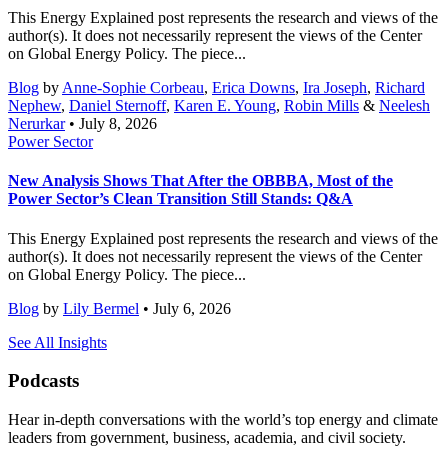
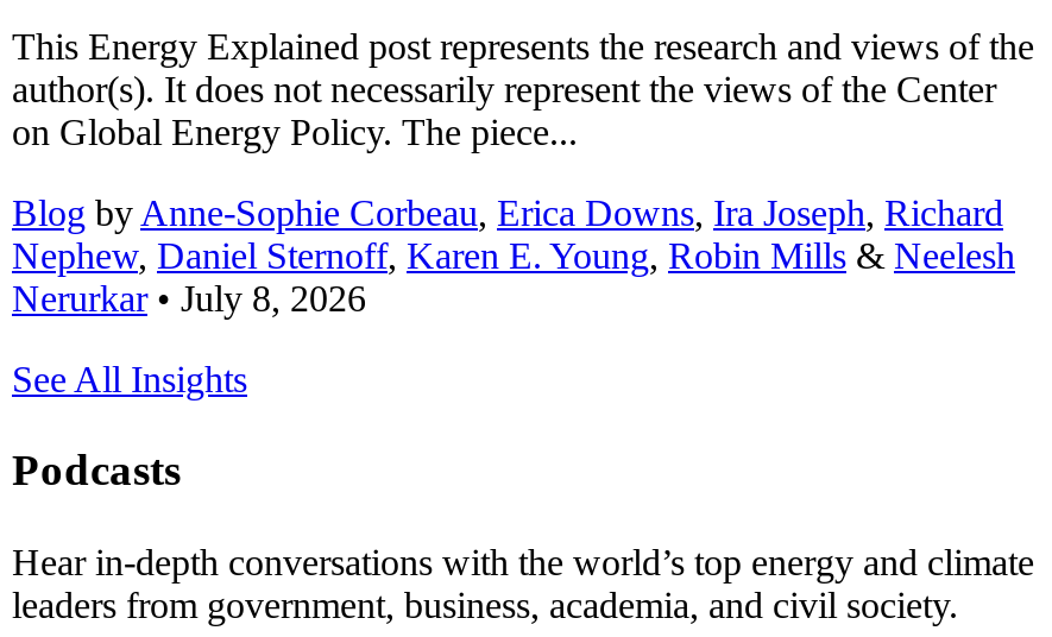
- Power Sector
- New Analysis Shows That After the OBBBA, Most of the
- Power Sector’s Clean Transition Still Stands: Q&A
- This Energy Explained post represents the research and views of the
- author(s). It does not necessarily represent the views of the Center
- on Global Energy Policy. The piece...
- Blog by Lily Bermel • July 6, 2026
